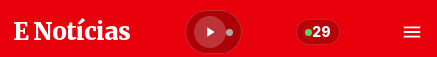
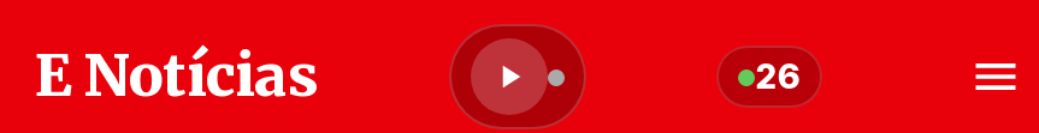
- 29
+ 26
